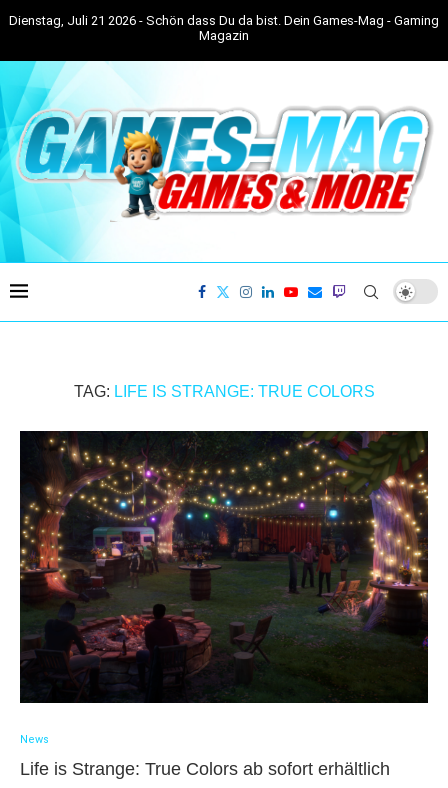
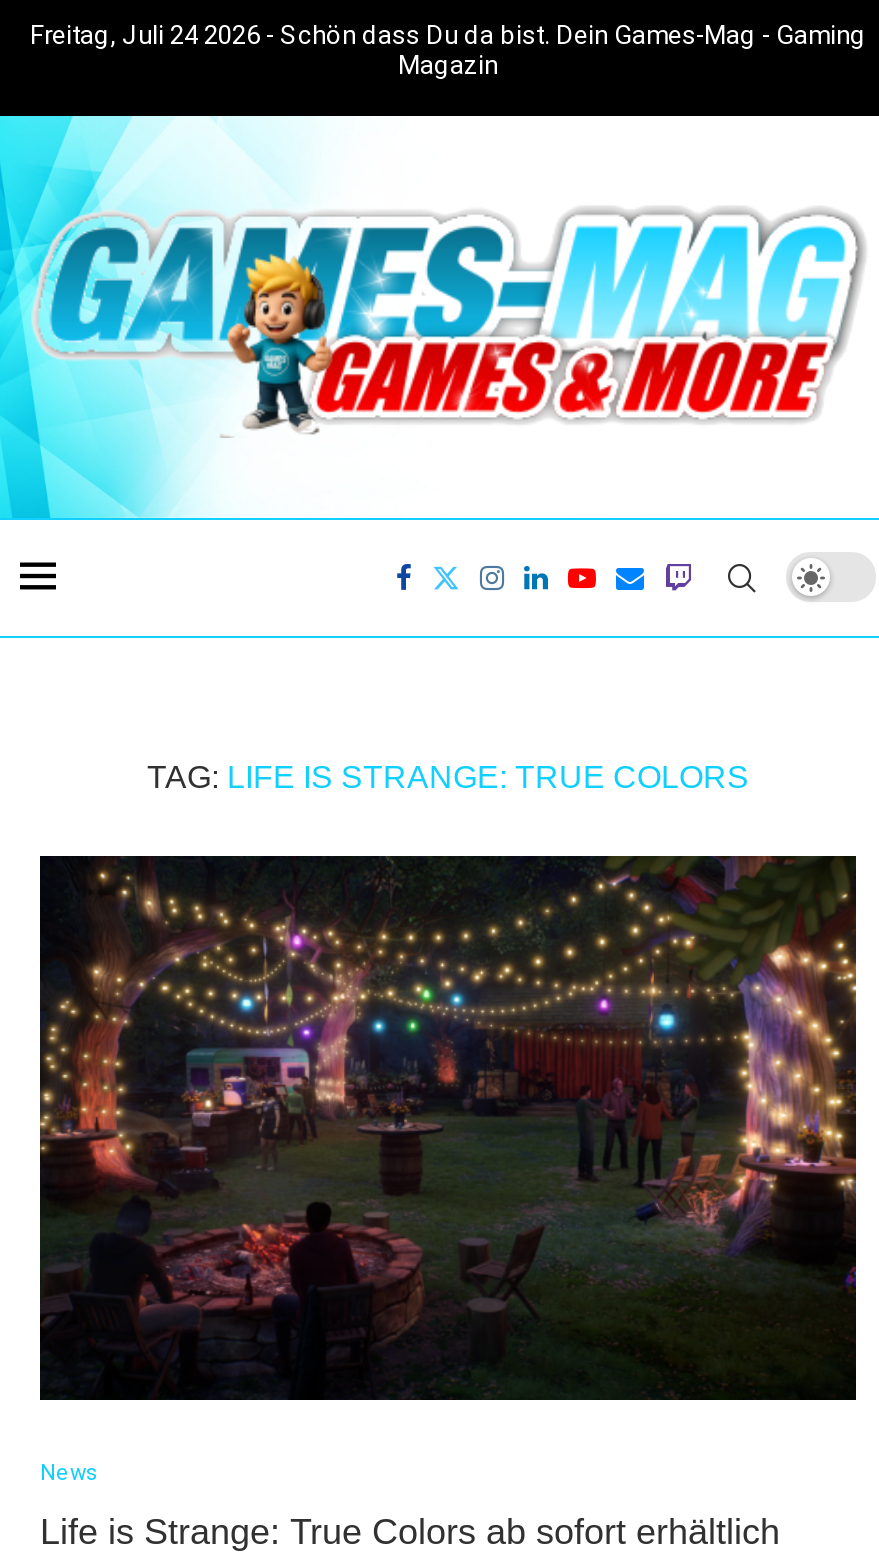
- Dienstag, Juli 21 2026 - Schön dass Du da bist. Dein Games-Mag - Gaming
+ Freitag, Juli 24 2026 - Schön dass Du da bist. Dein Games-Mag - Gaming
